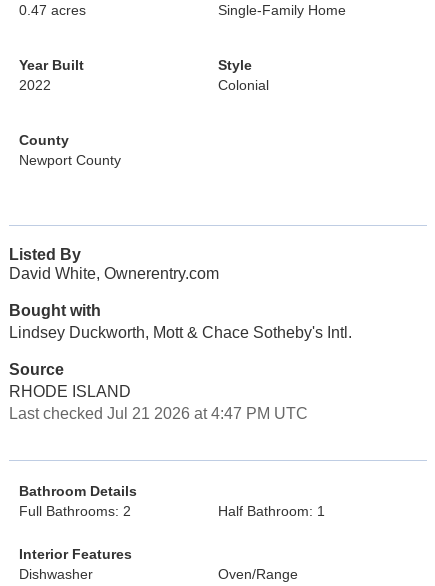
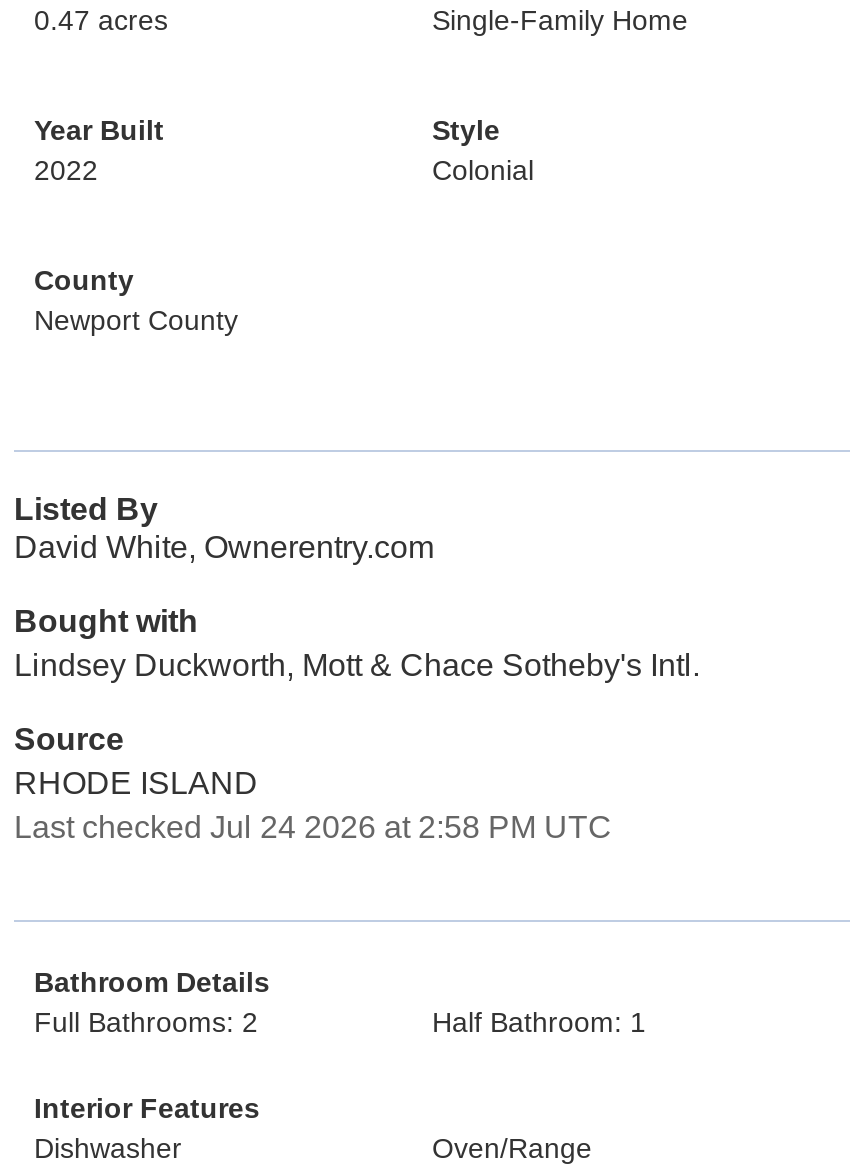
- Last checked Jul 21 2026 at 4:47 PM UTC
+ Last checked Jul 24 2026 at 2:58 PM UTC
